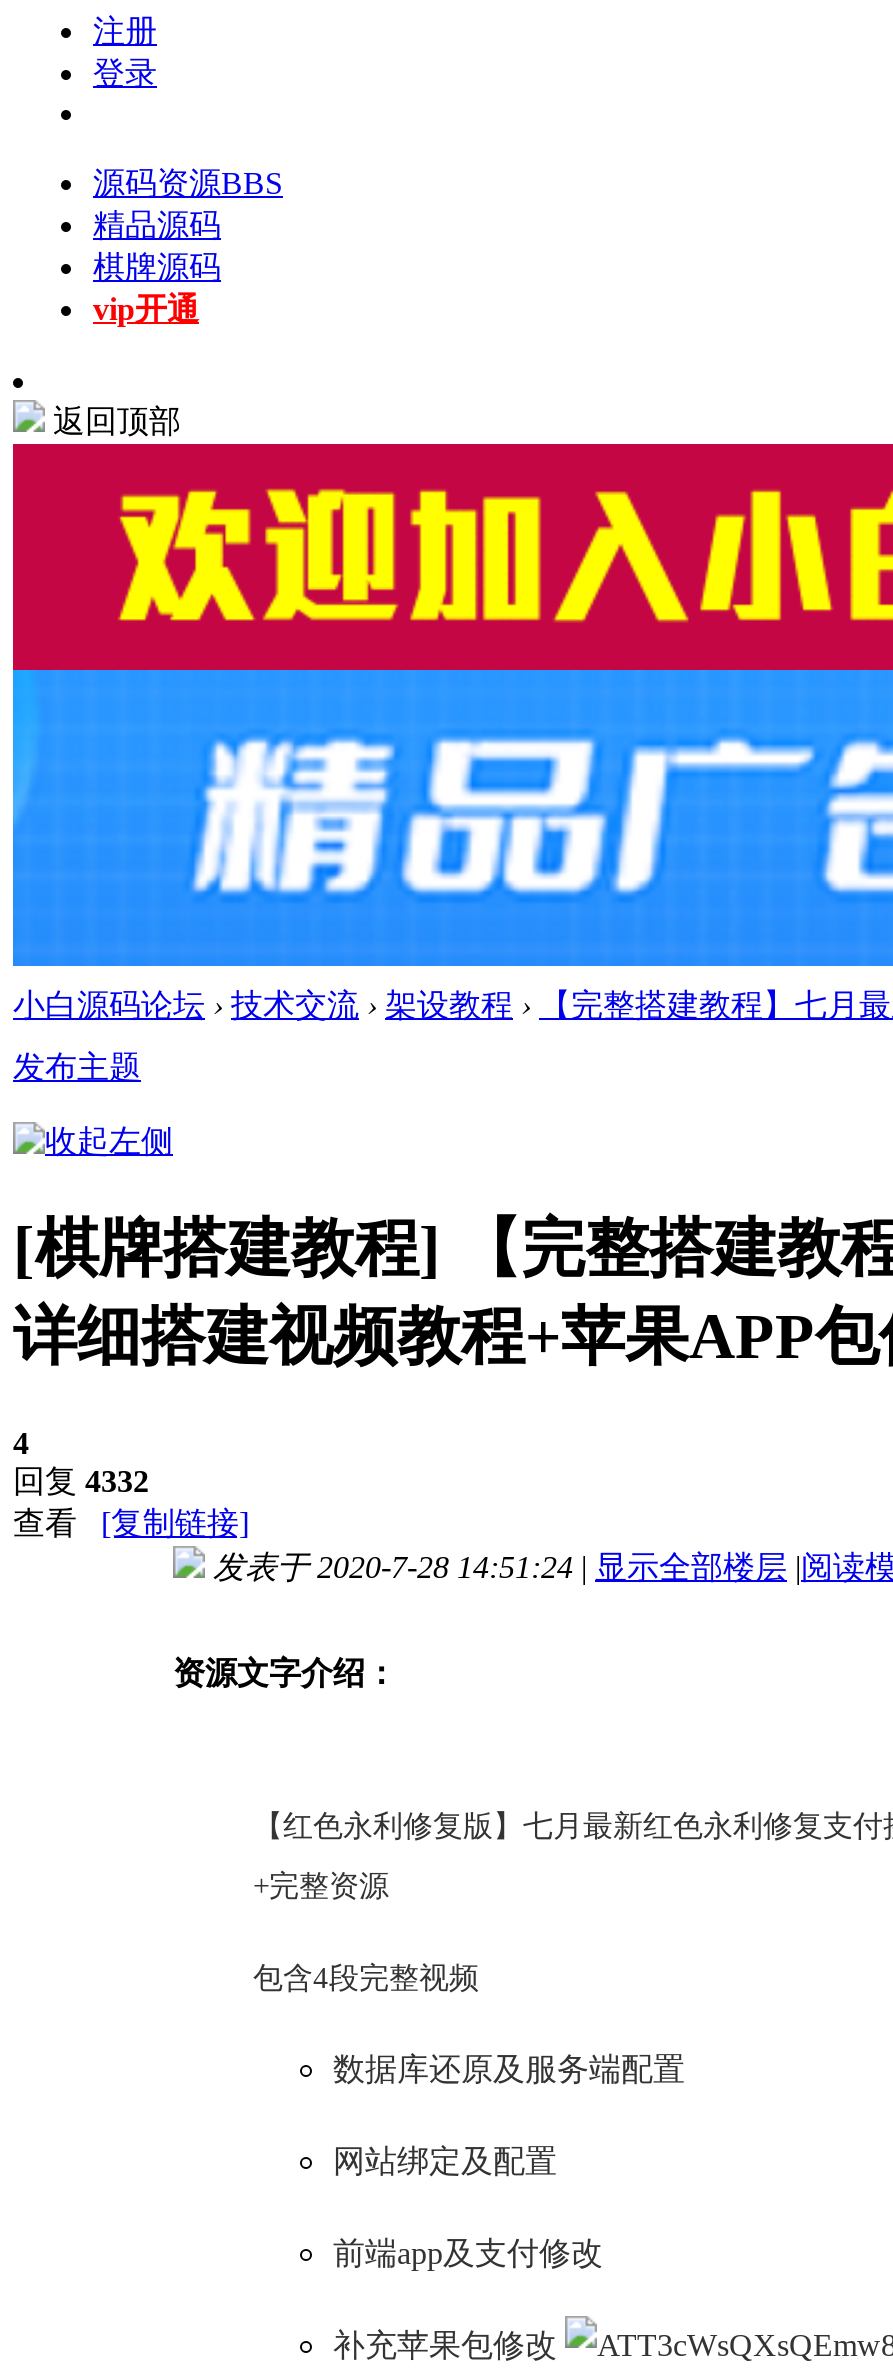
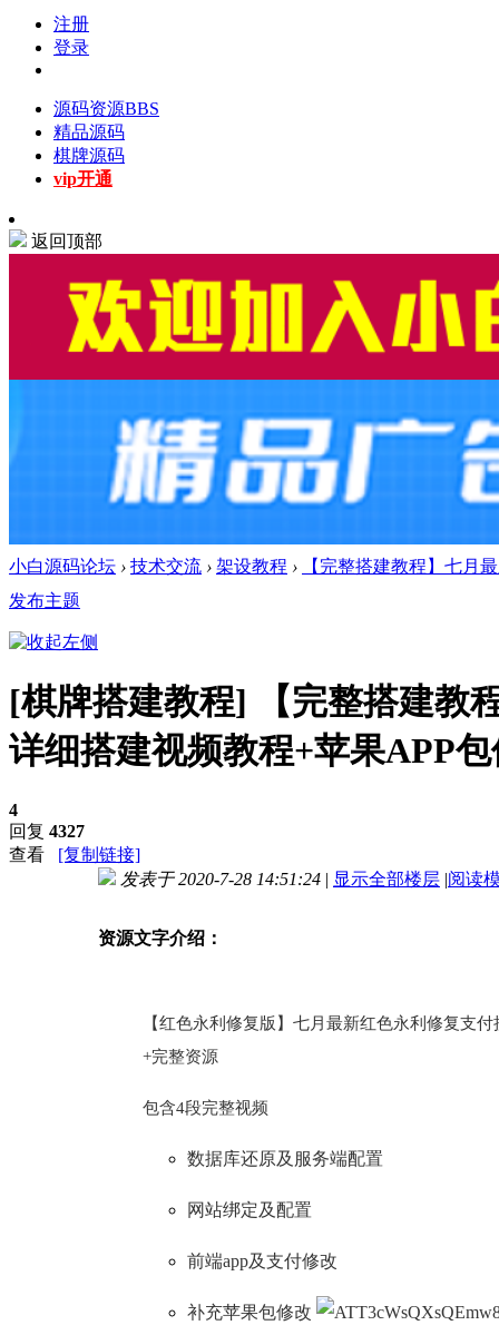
- 回复4332
+ 回复4327
